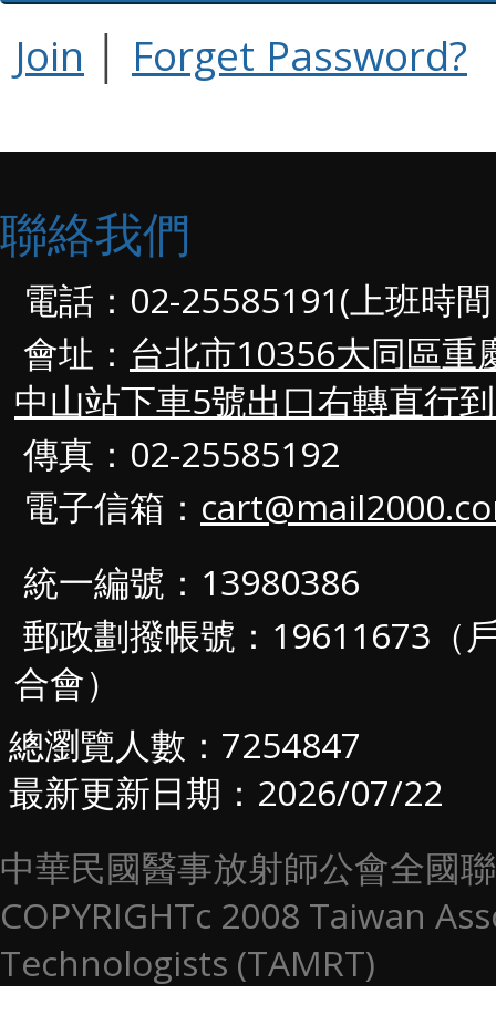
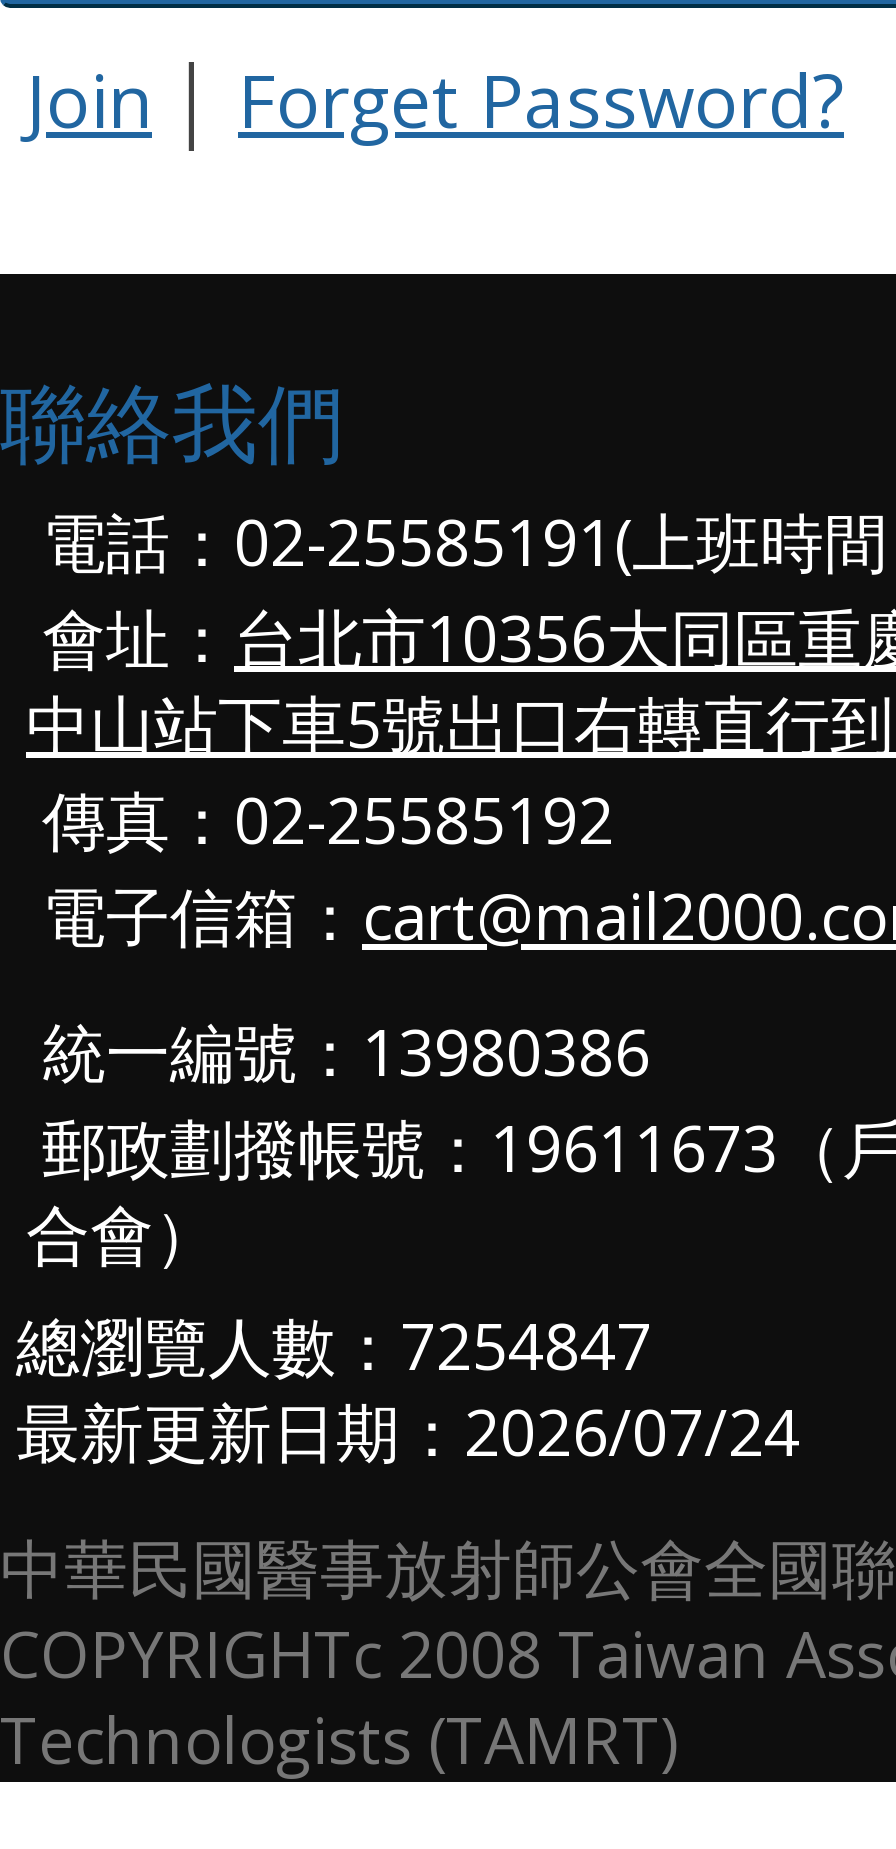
- 最新更新日期：2026/07/22
+ 最新更新日期：2026/07/24
